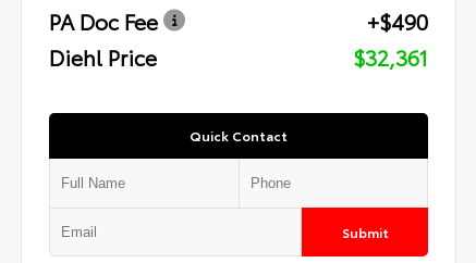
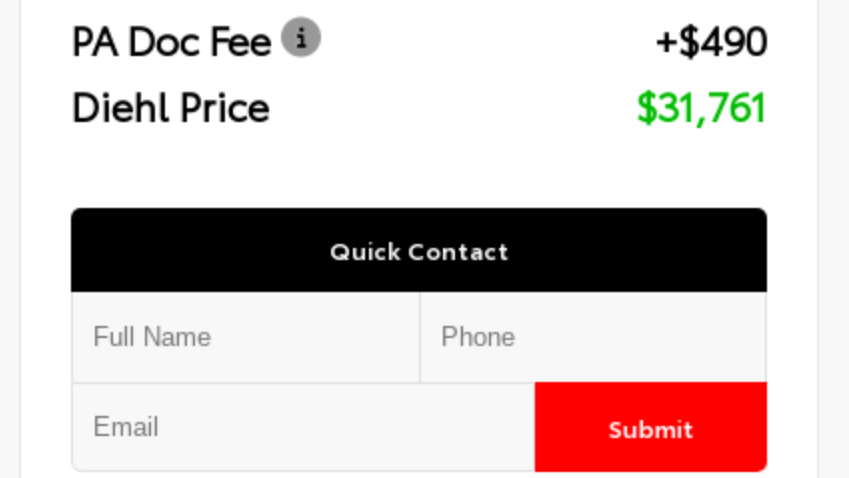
- $32,361
+ $31,761
